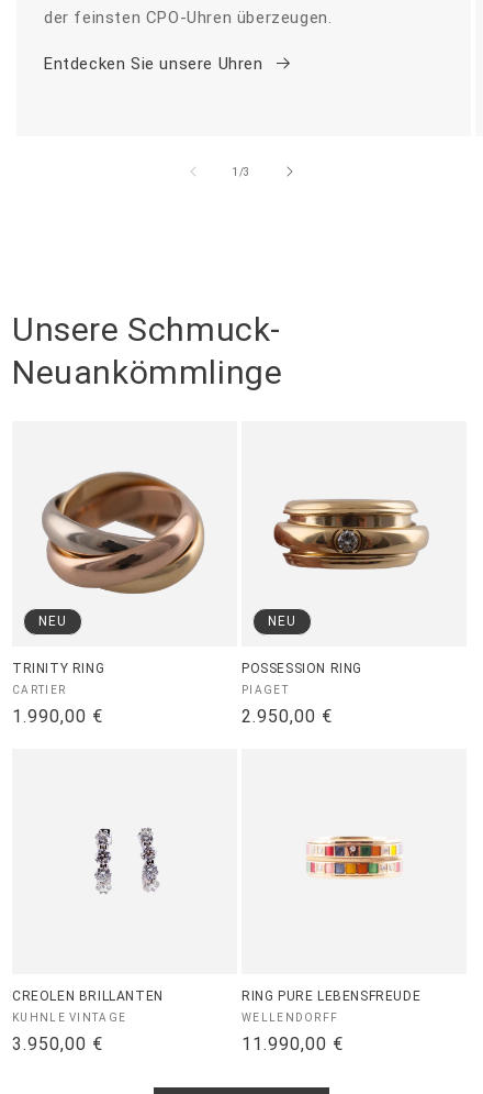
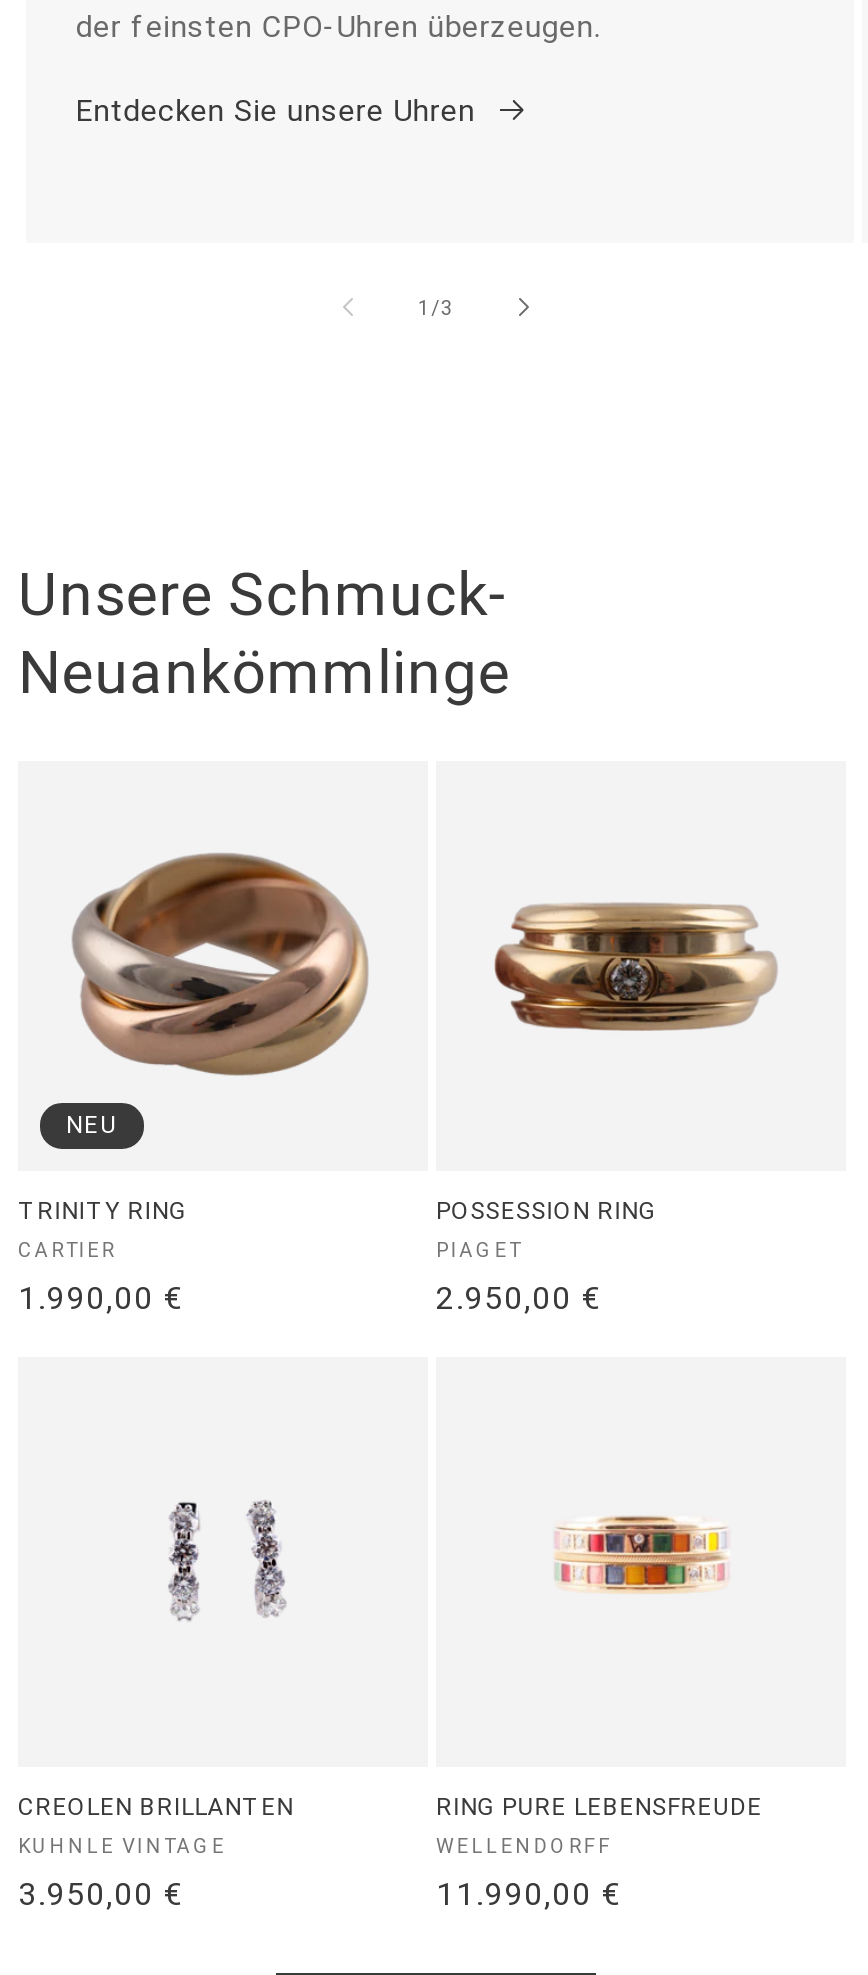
- NEU
